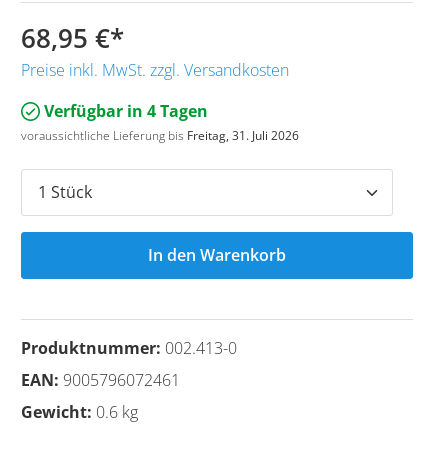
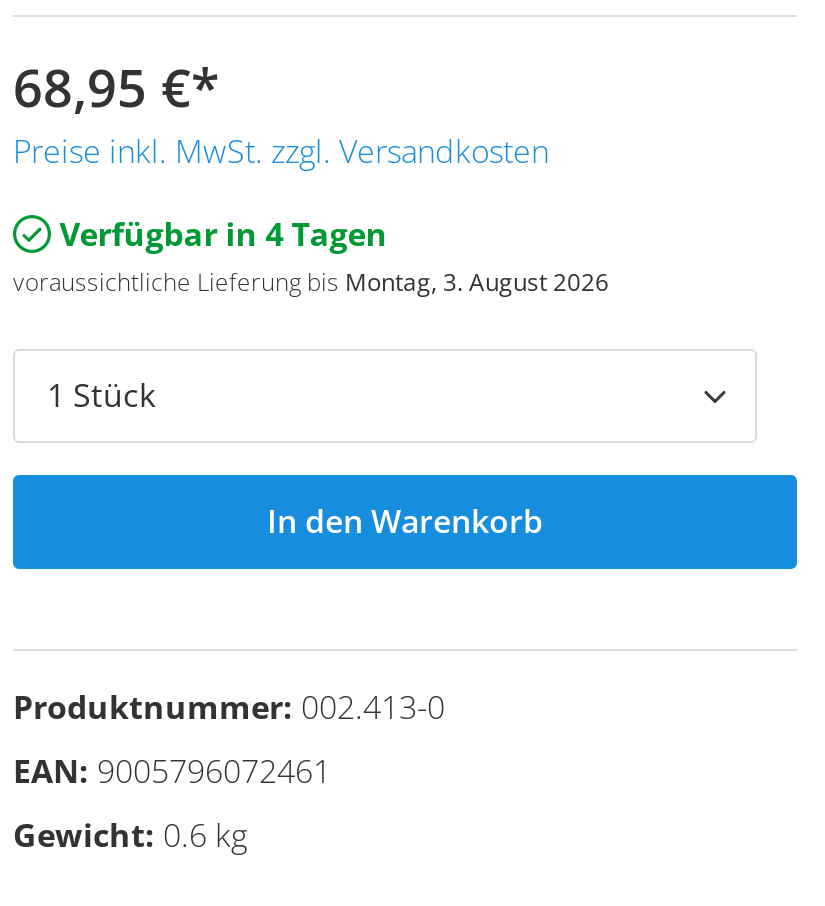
- voraussichtliche Lieferung bis Freitag, 31. Juli 2026
+ voraussichtliche Lieferung bis Montag, 3. August 2026
